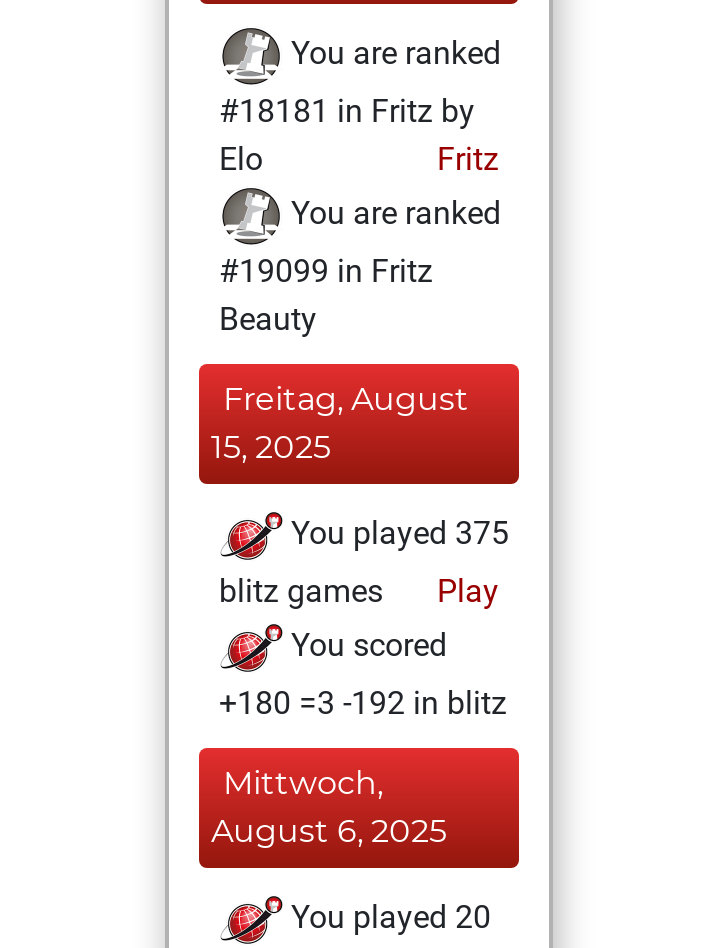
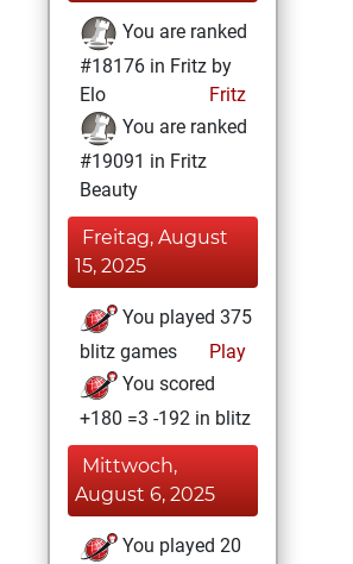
- #18181 in Fritz by
+ #18176 in Fritz by

- #19099 in Fritz
+ #19091 in Fritz
